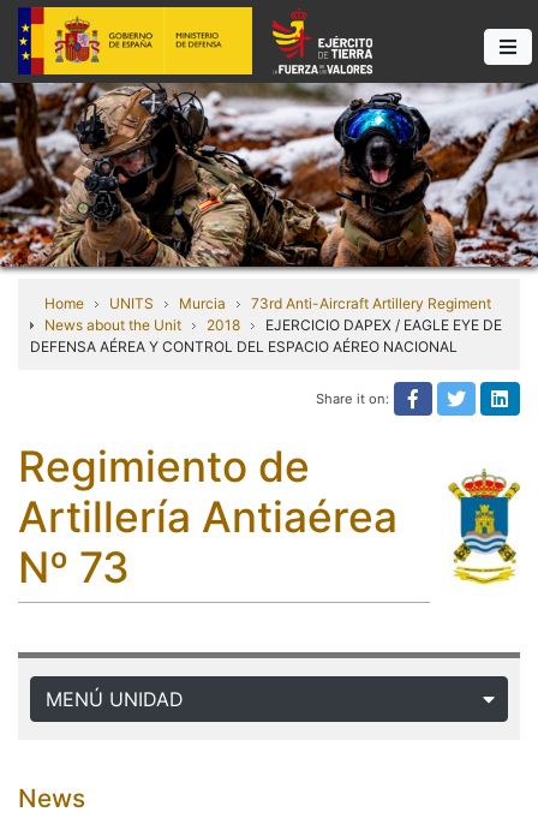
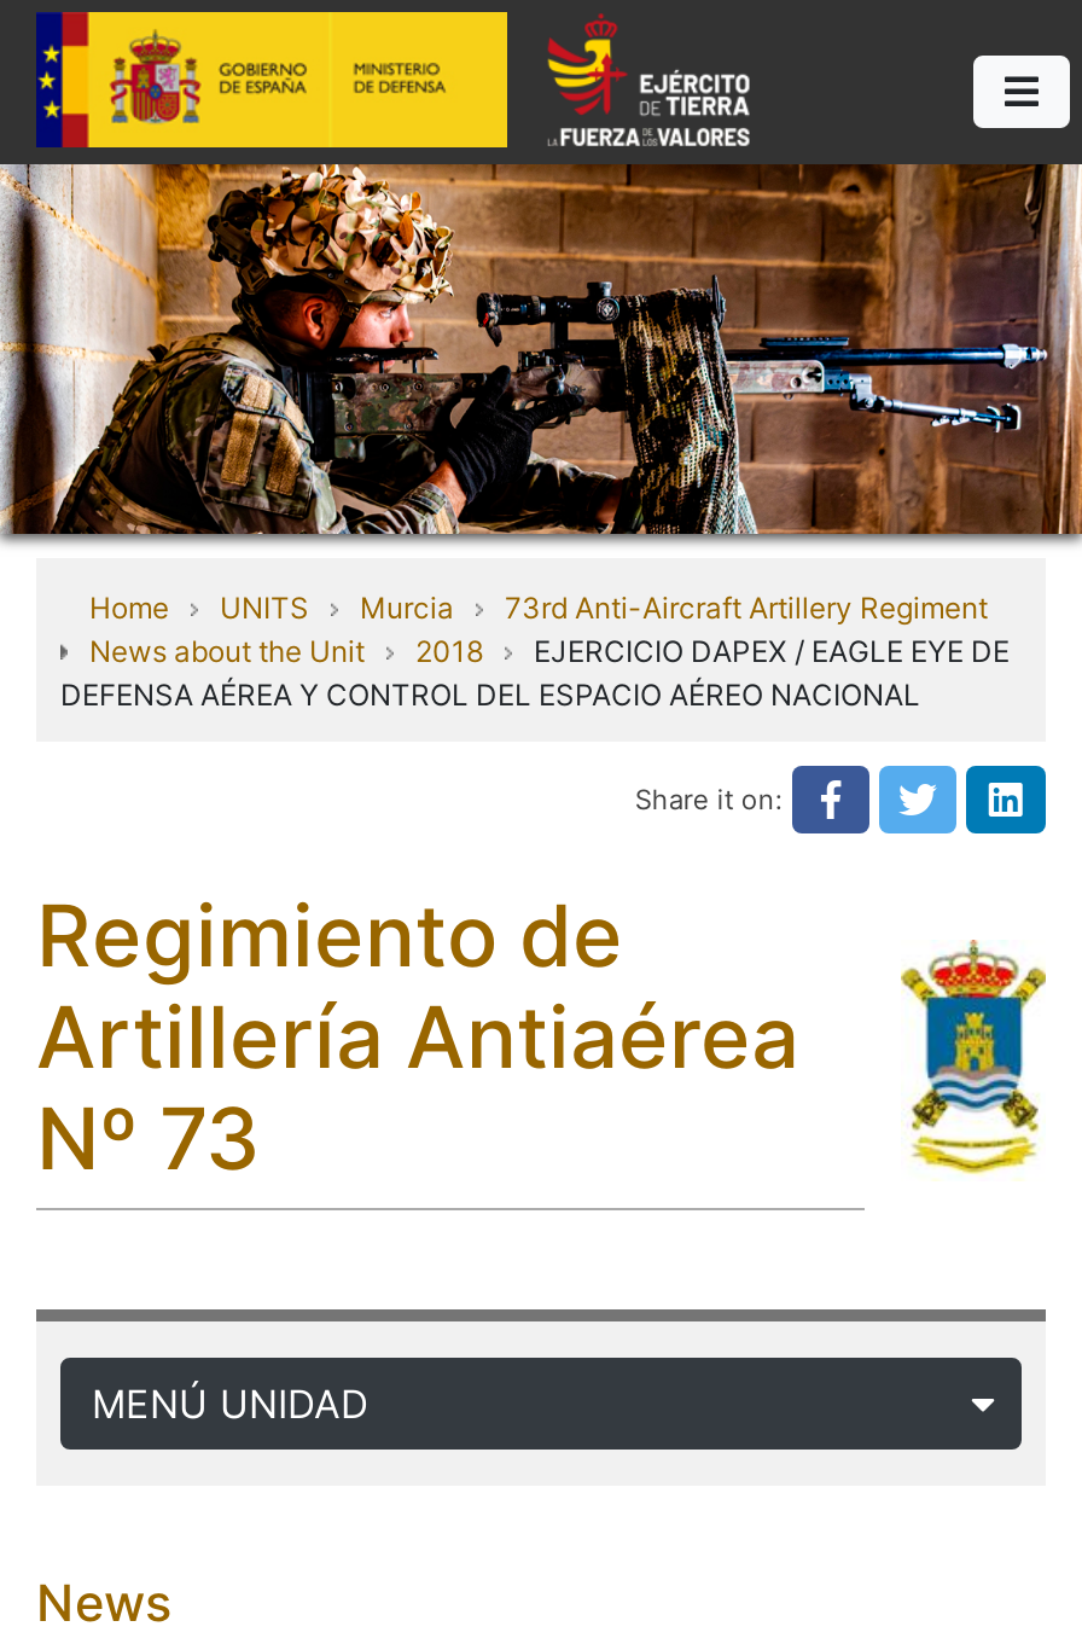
- [image]
+ [image]
